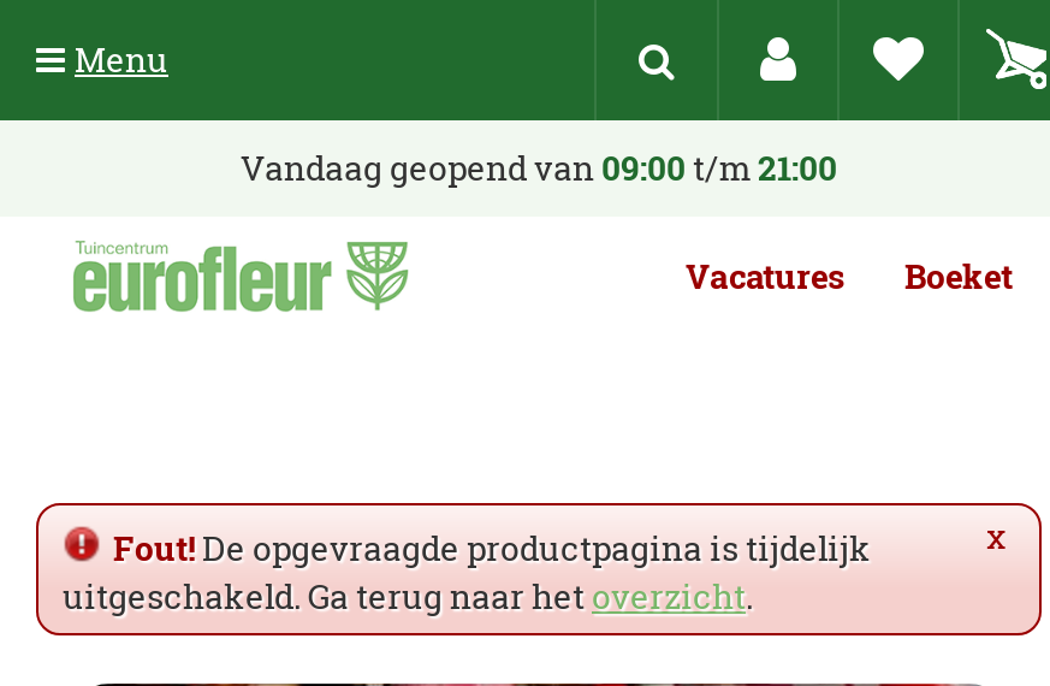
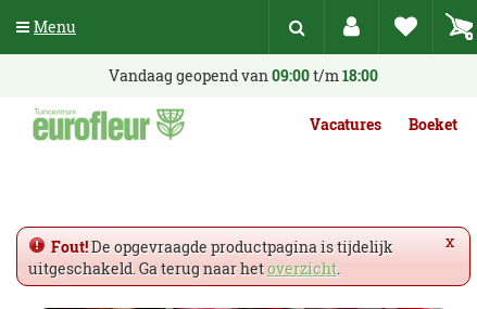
- Vandaag geopend van 09:00 t/m 21:00
+ Vandaag geopend van 09:00 t/m 18:00
